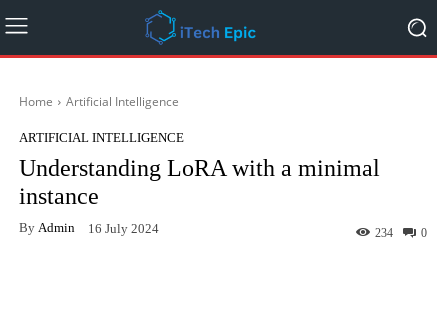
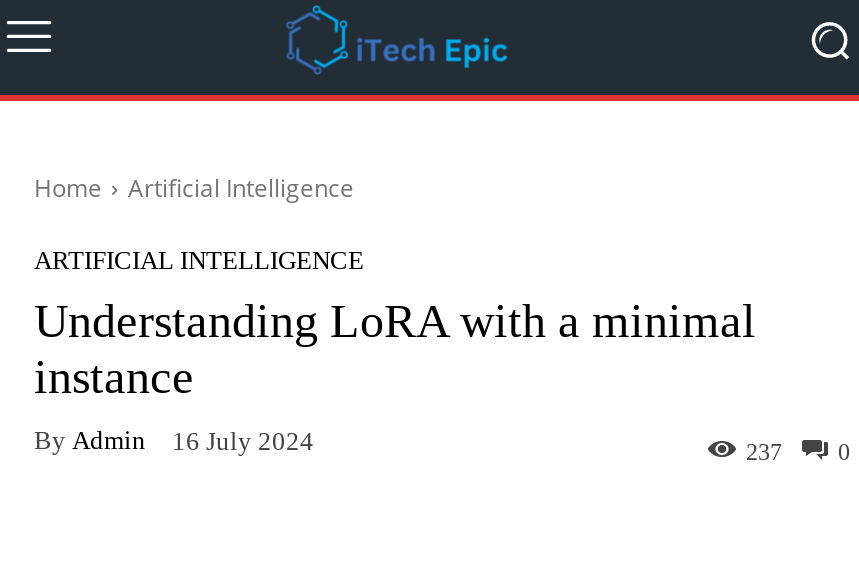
- 234 0
+ 237 0
